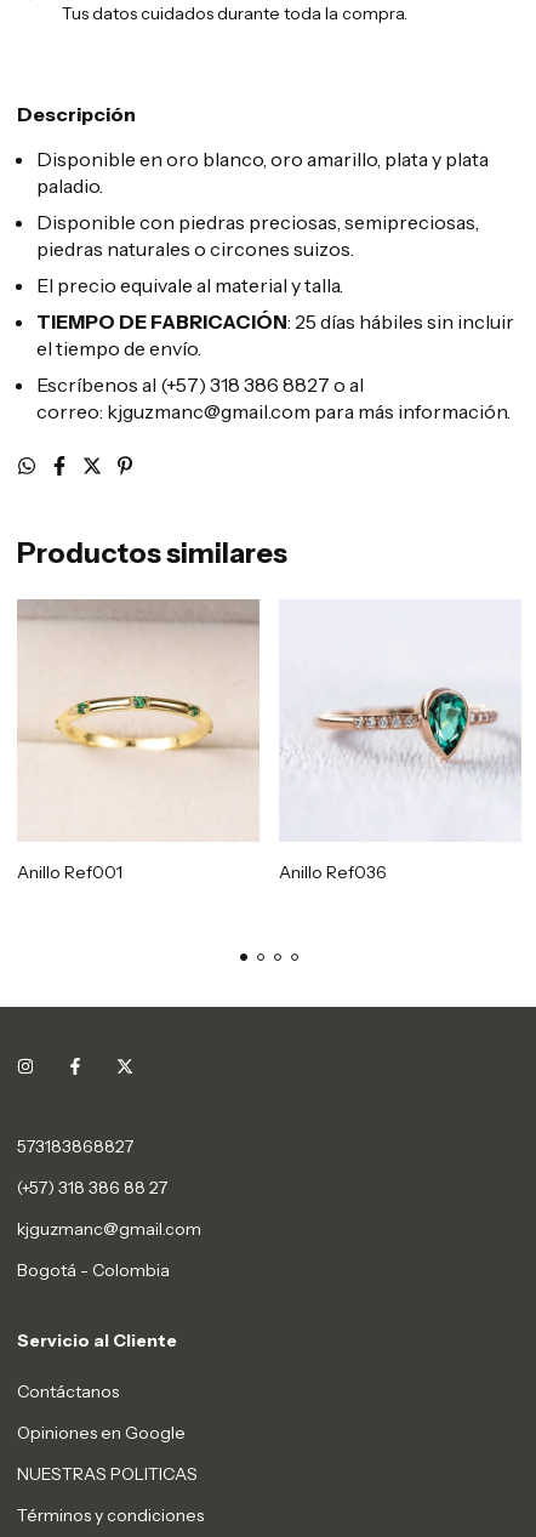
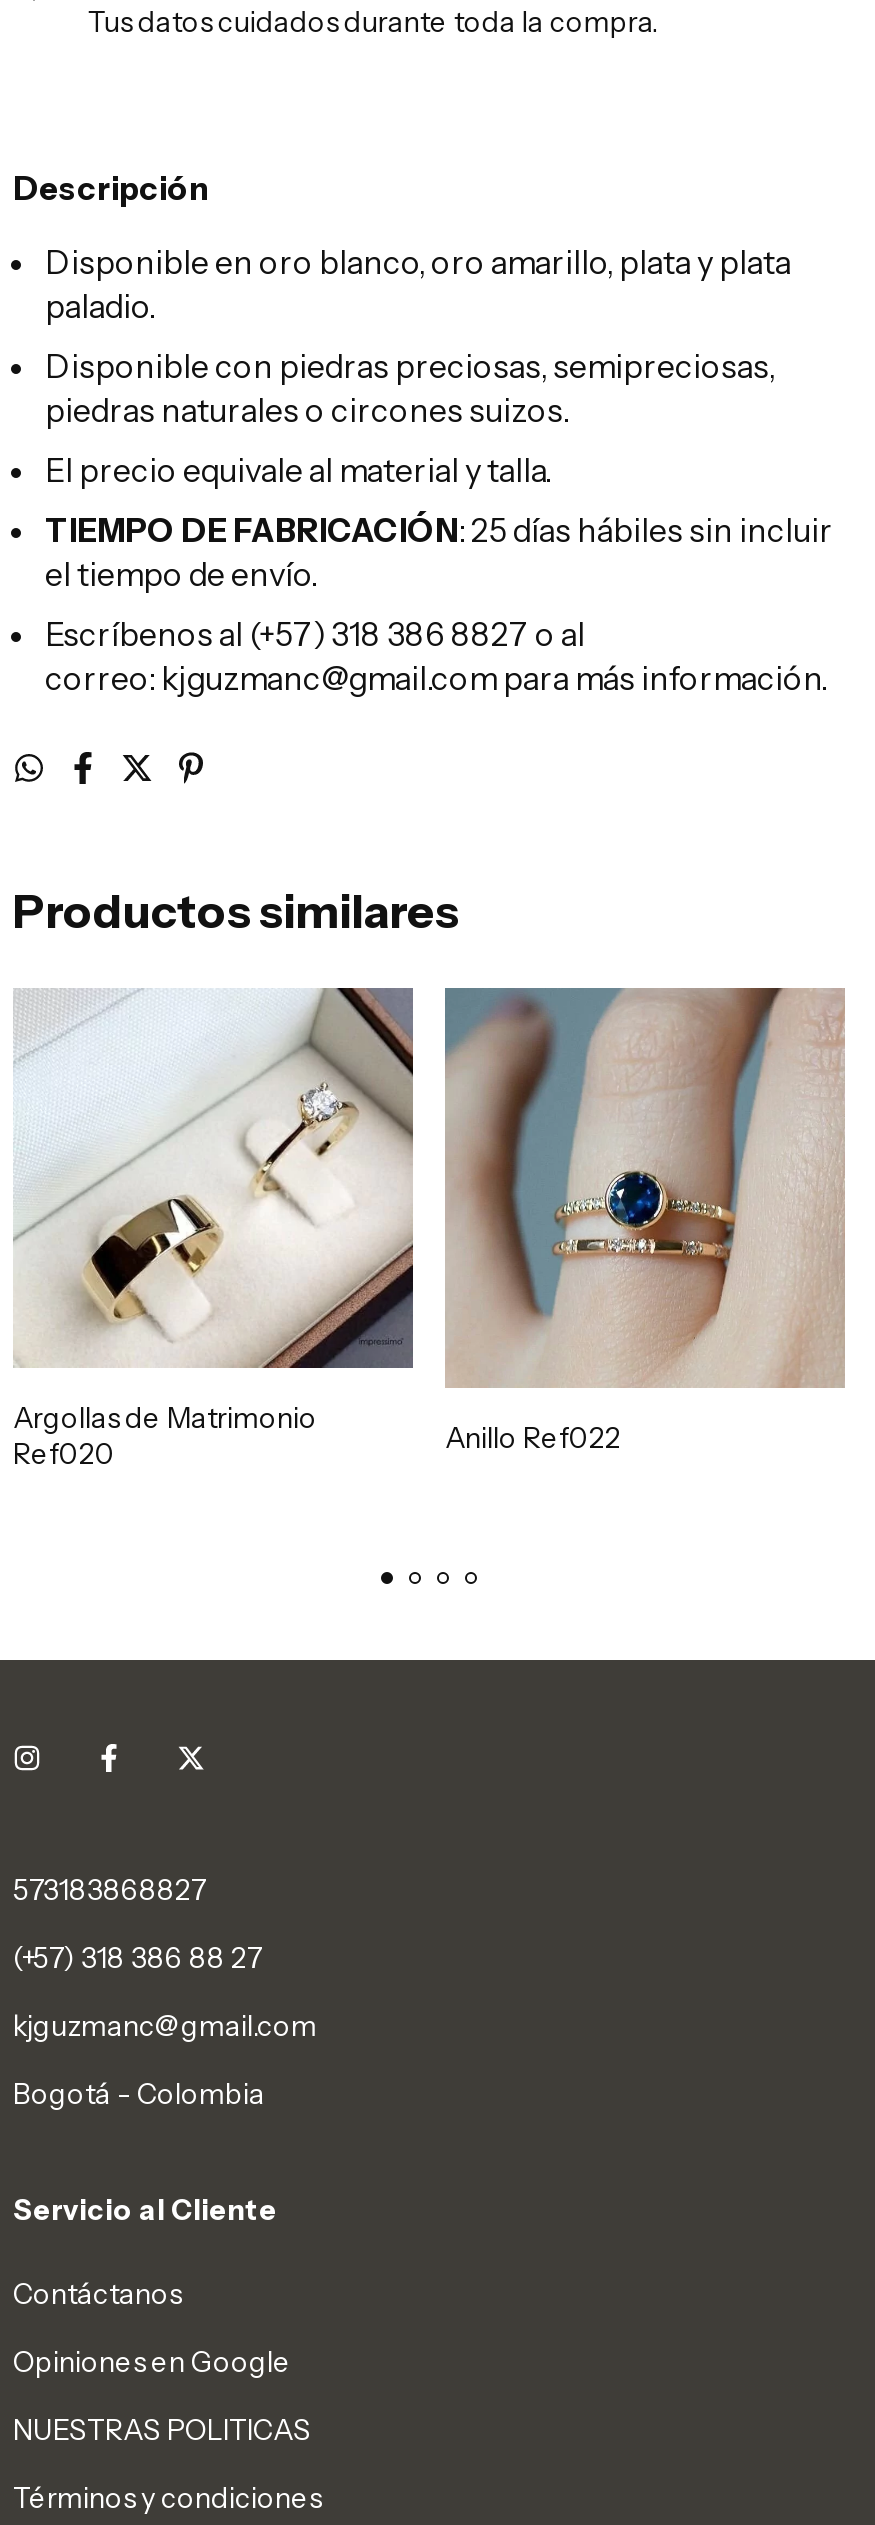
- [image]
- Anillo Ref001
- Anillo Ref036
+ [image]
+ Argollas de Matrimonio
+ Ref020
+ Anillo Ref022

- [image]
+ [image]
